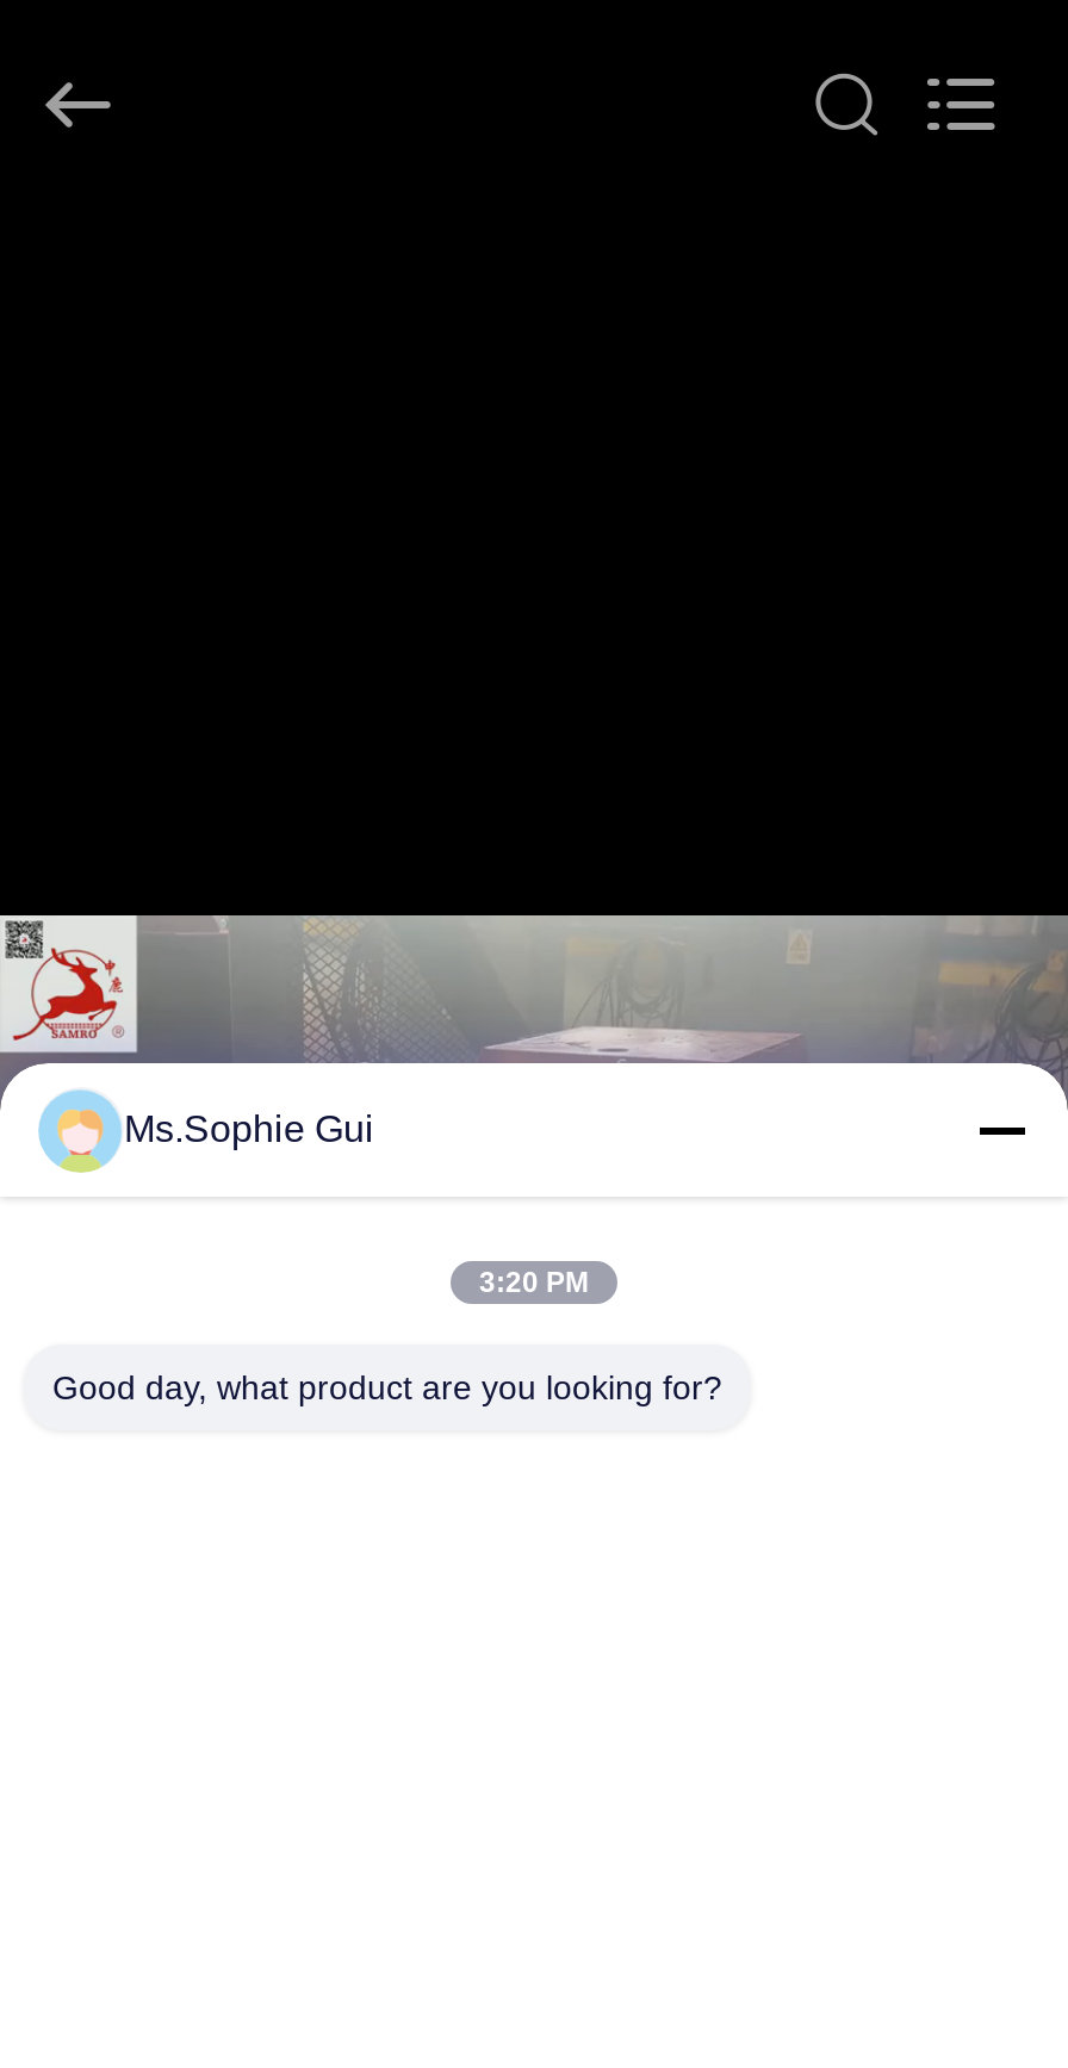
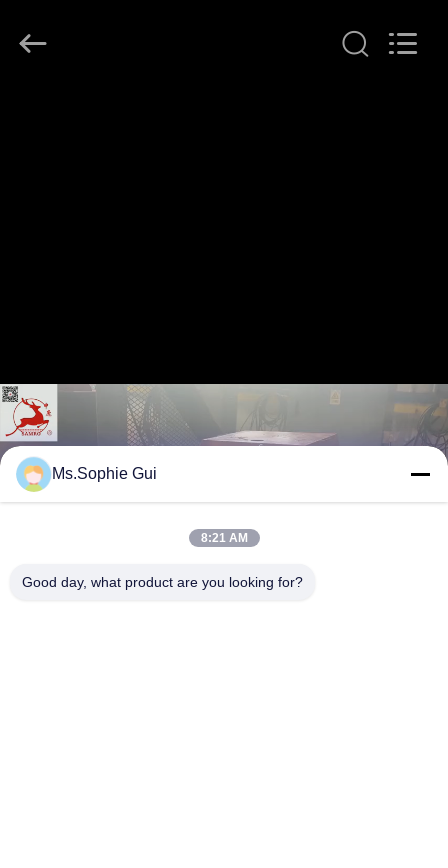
- 3:20 PM
+ 8:21 AM
